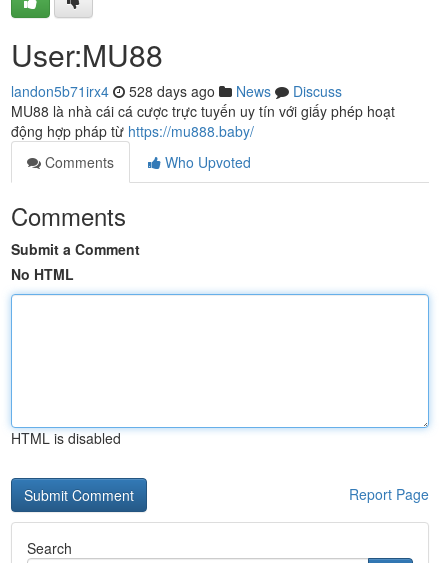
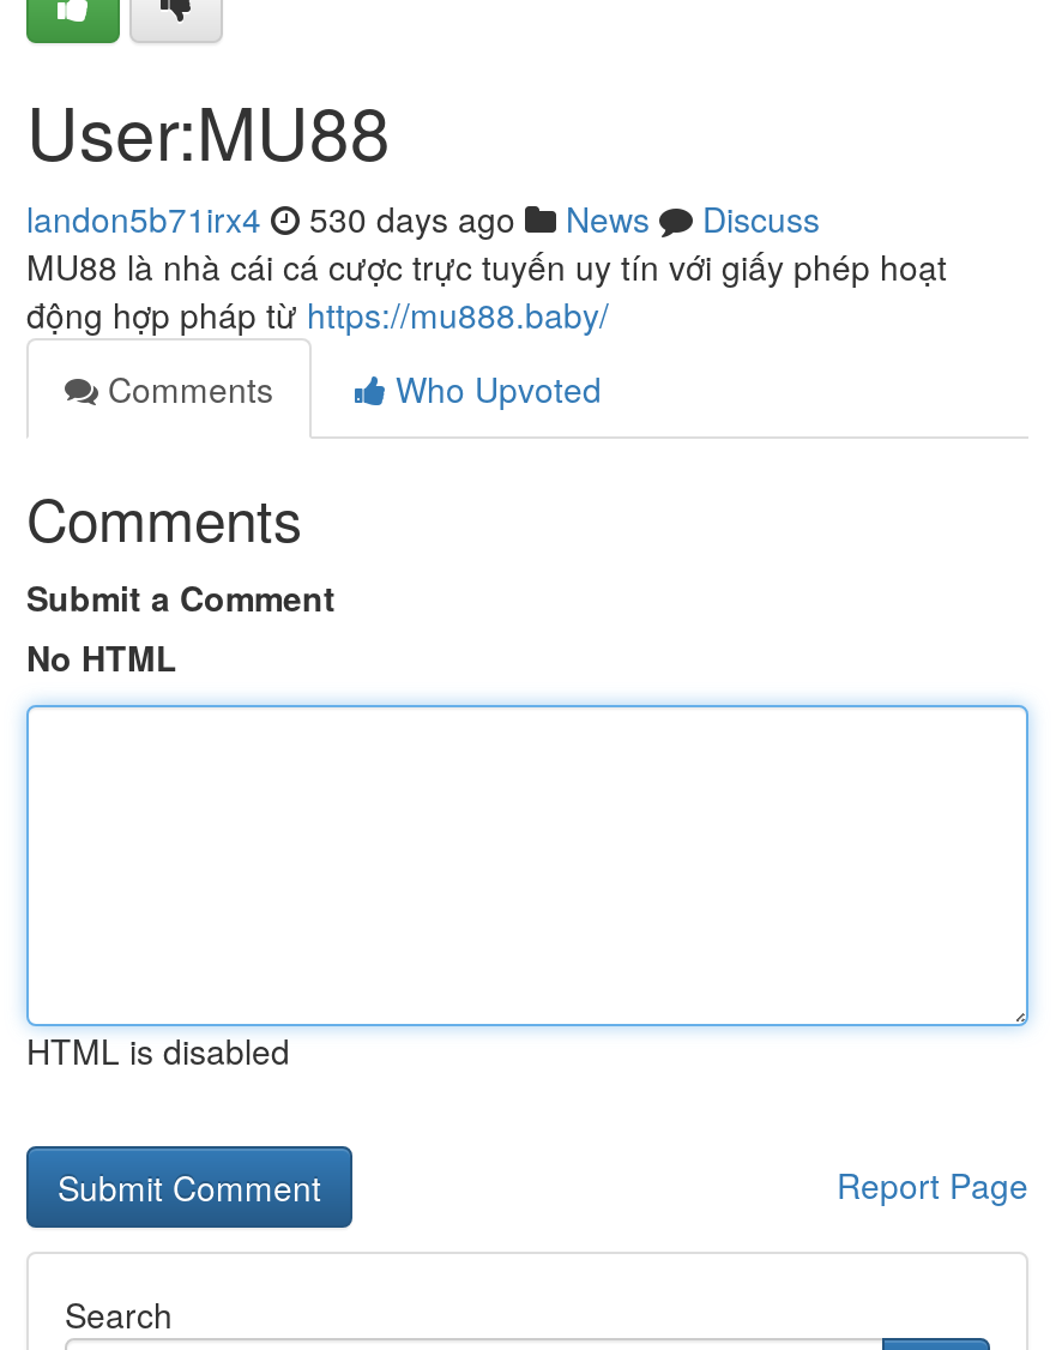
- landon5b71irx4 528 days ago News Discuss
+ landon5b71irx4 530 days ago News Discuss
